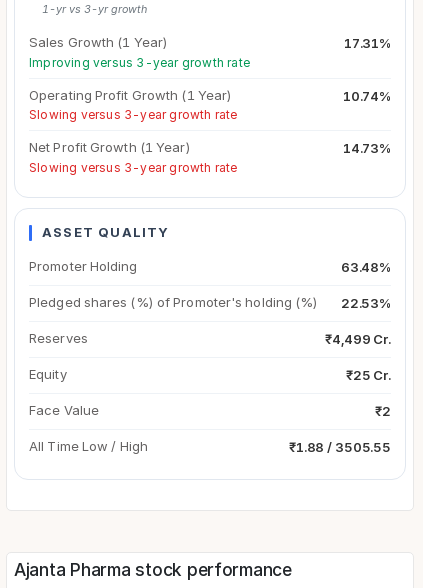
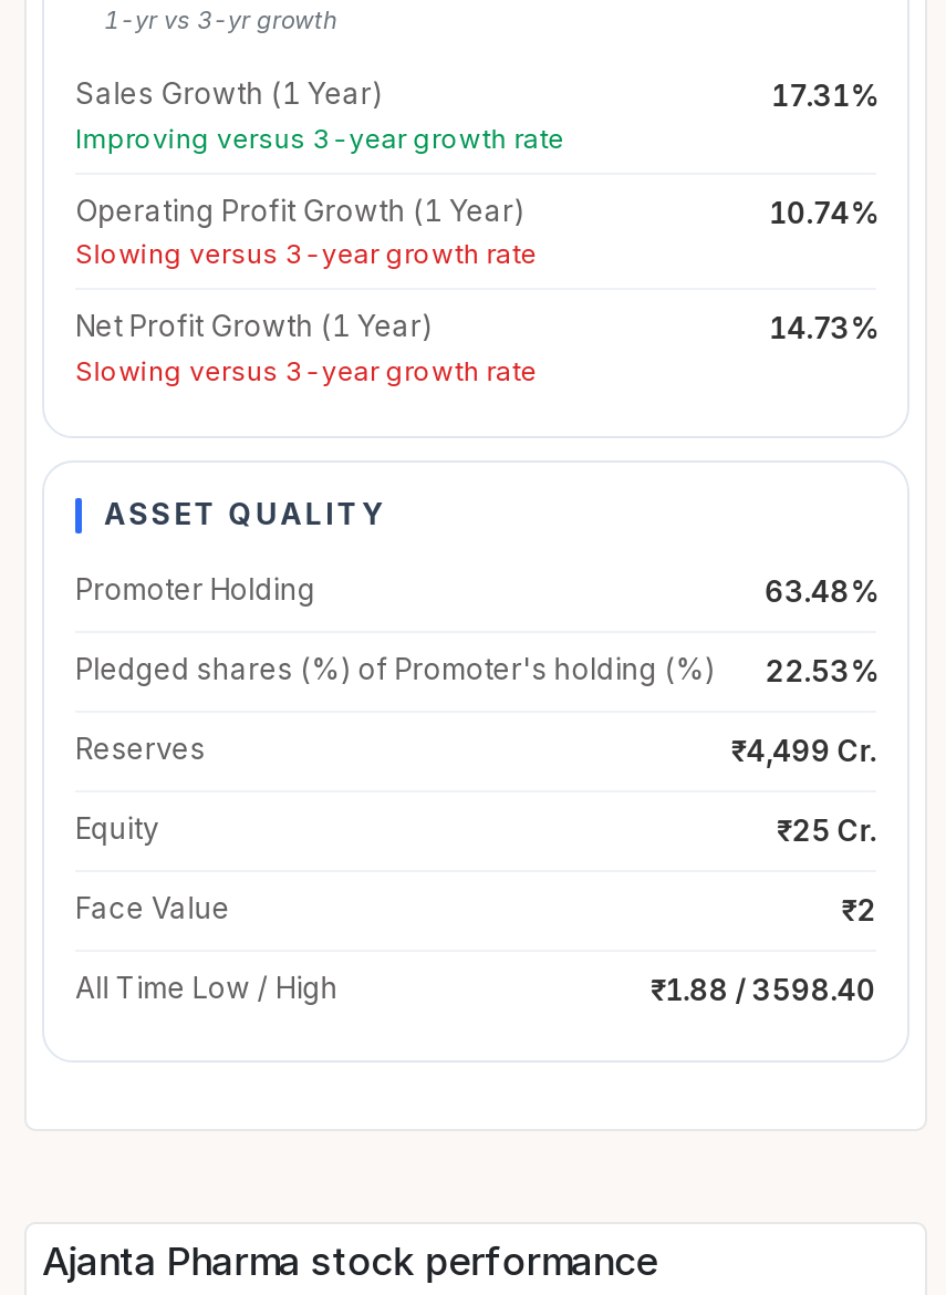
- ₹1.88 / 3505.55
+ ₹1.88 / 3598.40
